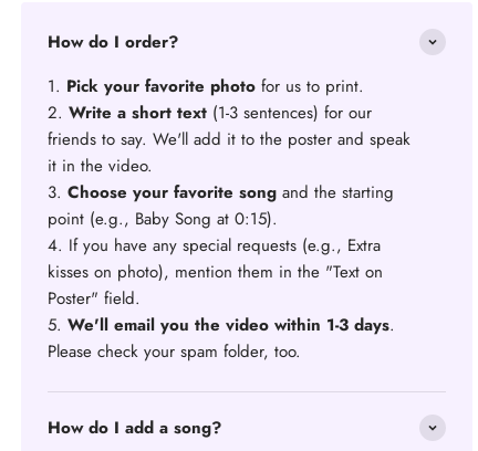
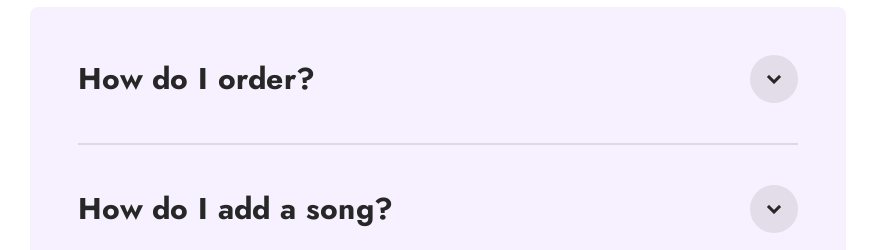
- Pick your favorite photo for us to print.
- 2. Write a short text (1-3 sentences) for our
- friends to say. We'll add it to the poster and speak
- it in the video.
- 3. Choose your favorite song and the starting
- point (e.g., Baby Song at 0:15).
- 4. If you have any special requests (e.g., Extra
- kisses on photo), mention them in the "Text on
- Poster" field.
- 5. We'll email you the video within 1-3 days.
- Please check your spam folder, too.
